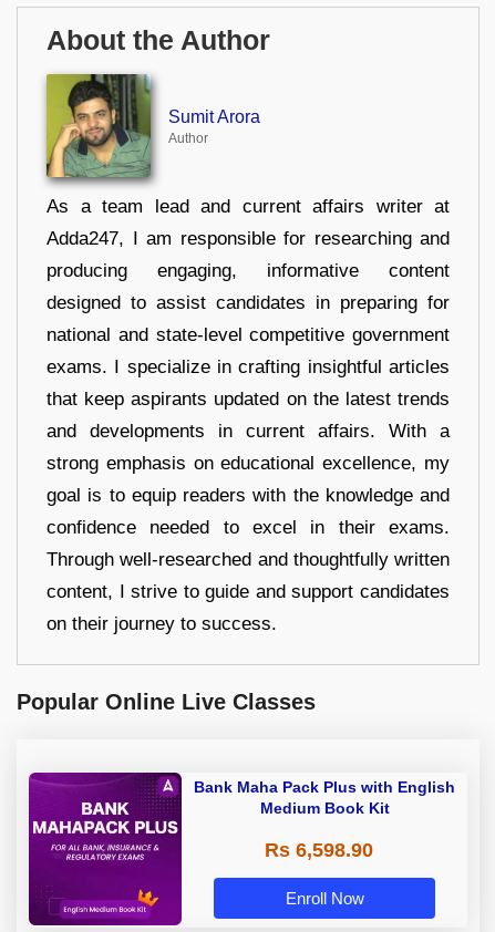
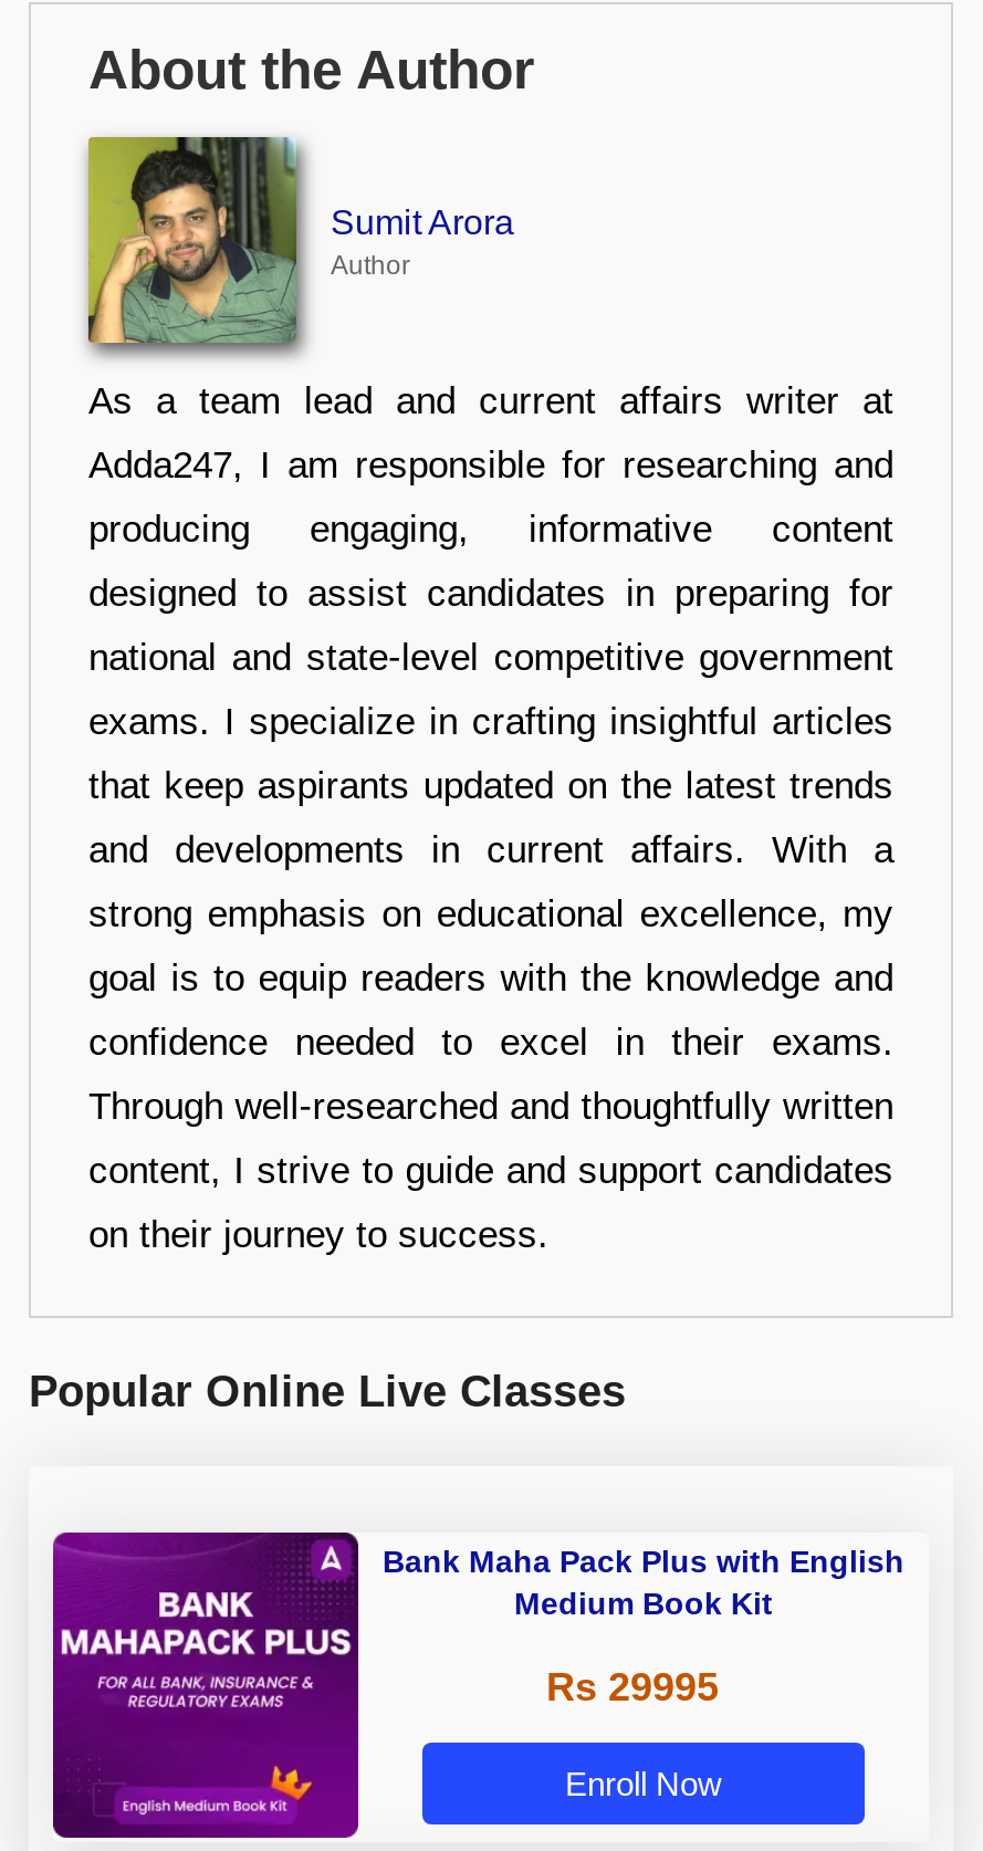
- Rs 6,598.90
+ Rs 29995
